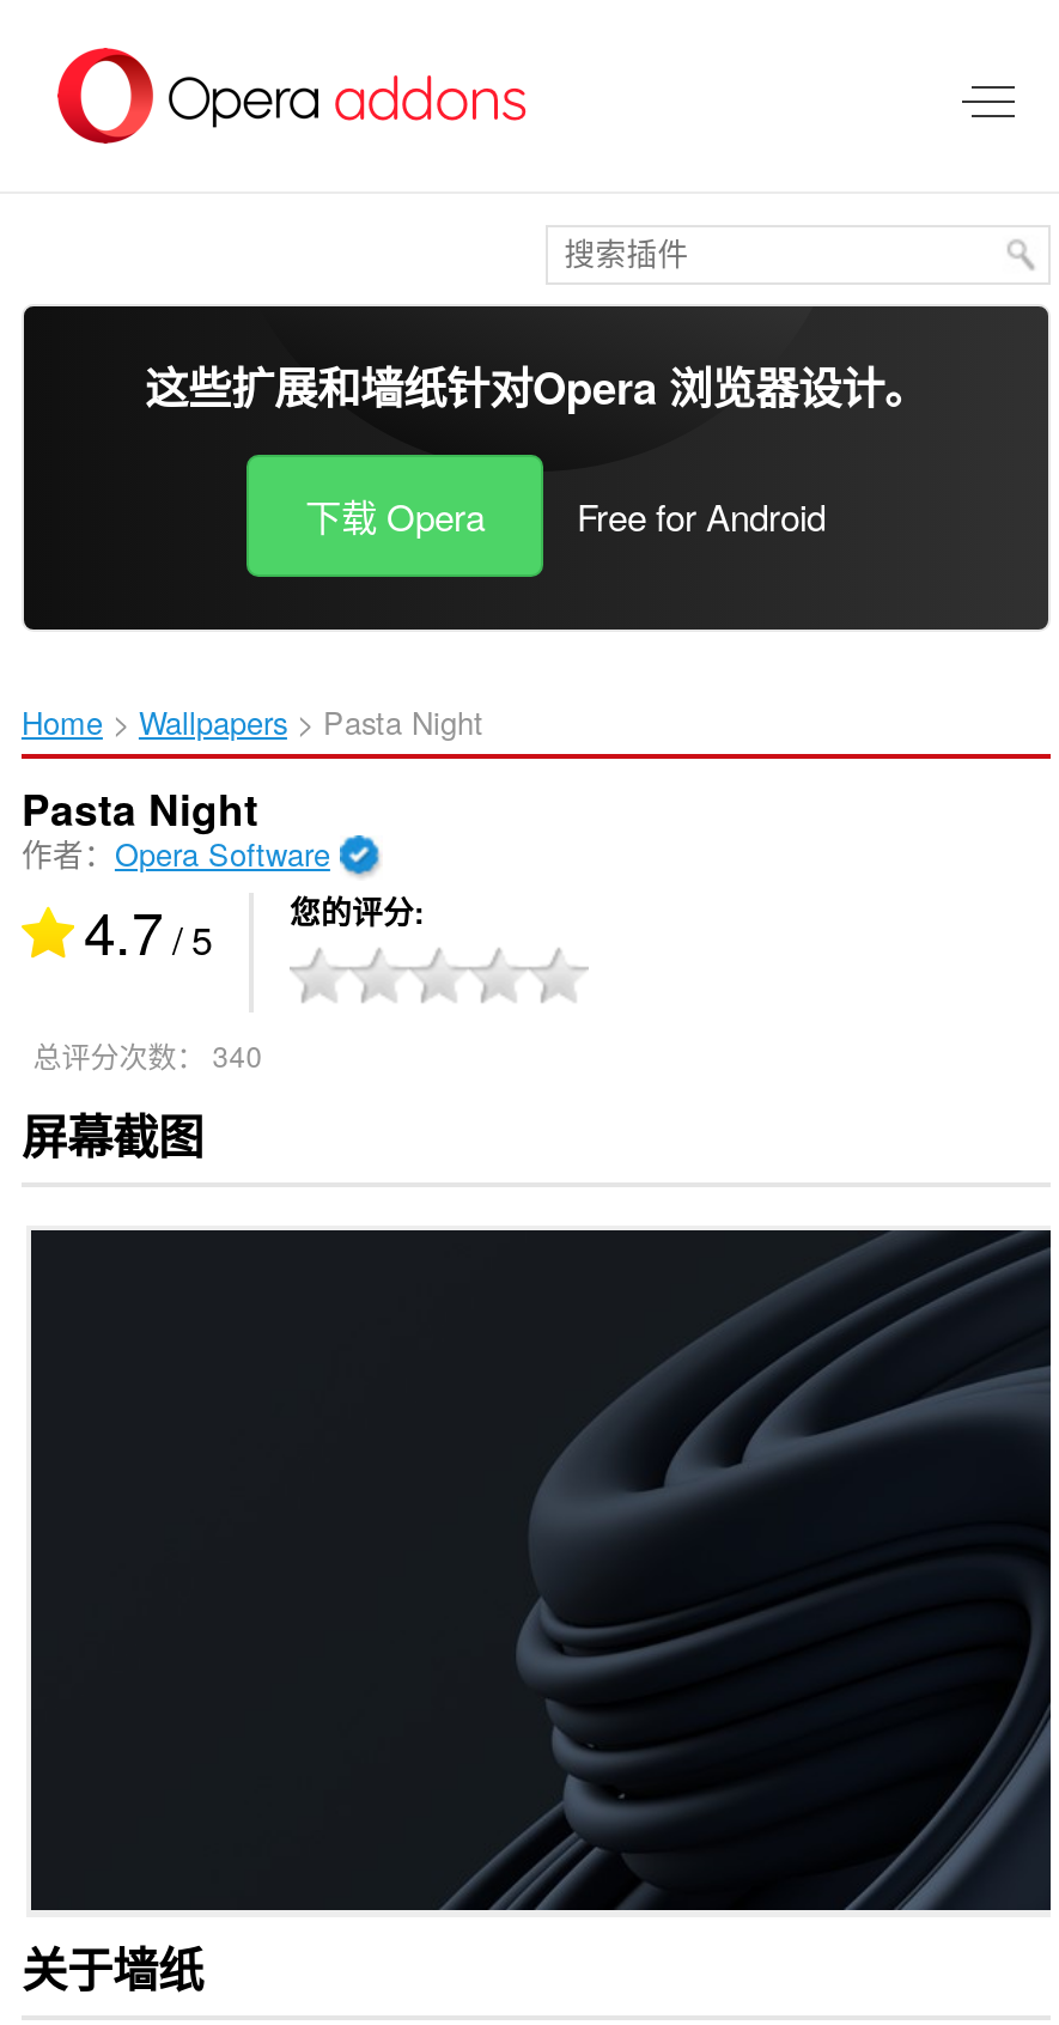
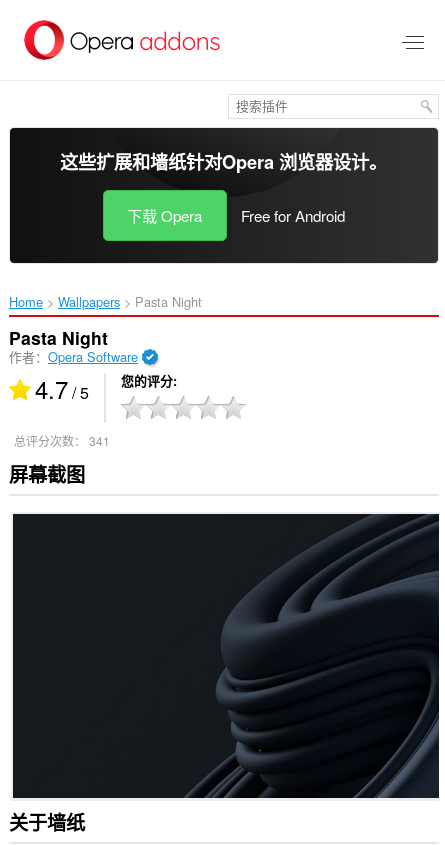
- 总评分次数：340
+ 总评分次数：341
